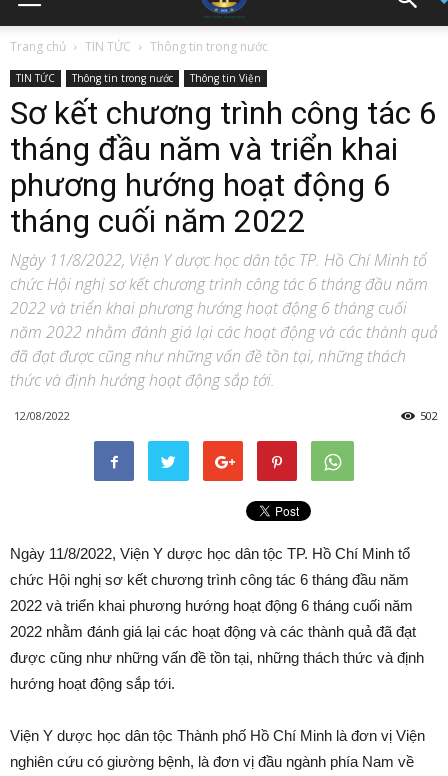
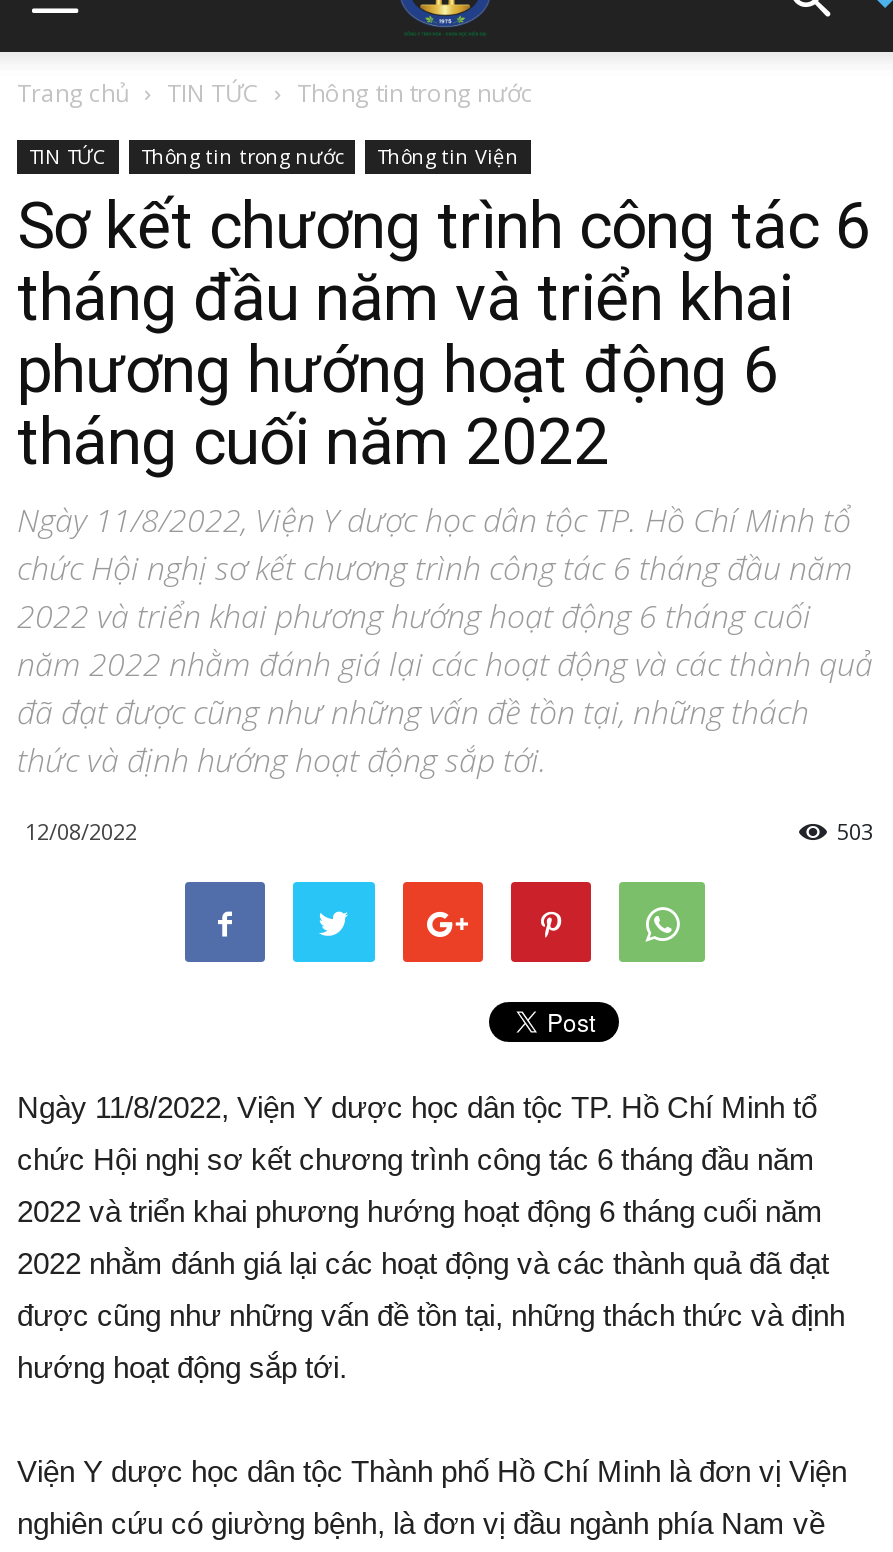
- 502
+ 503
